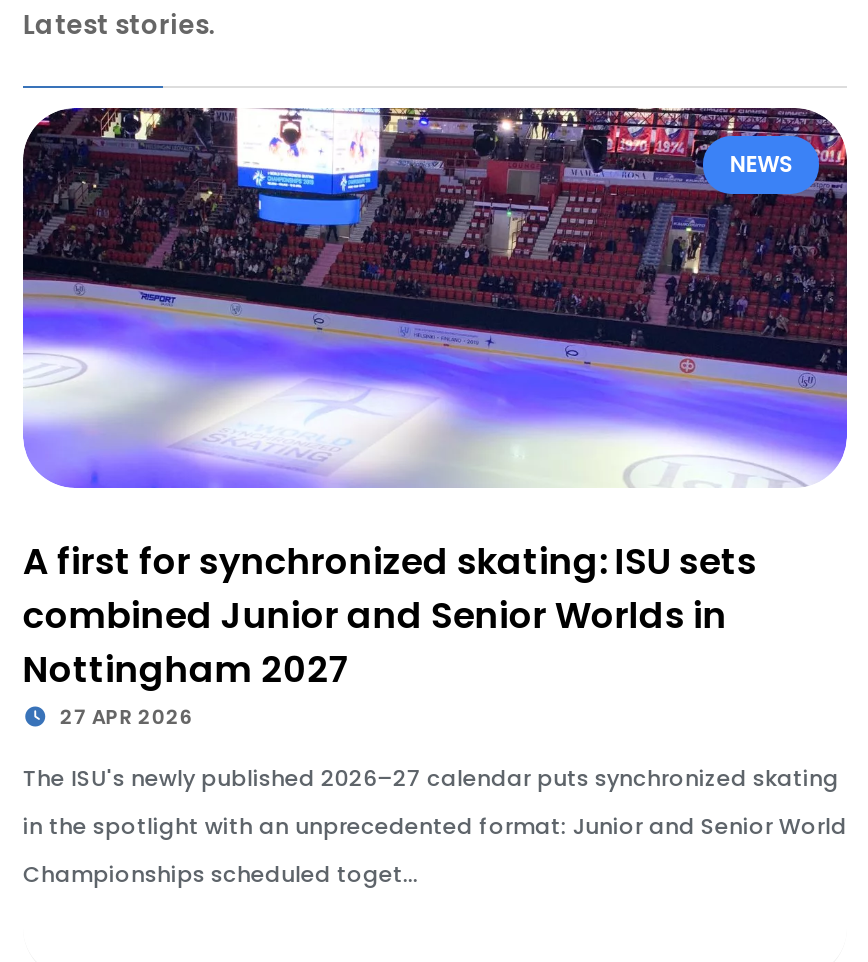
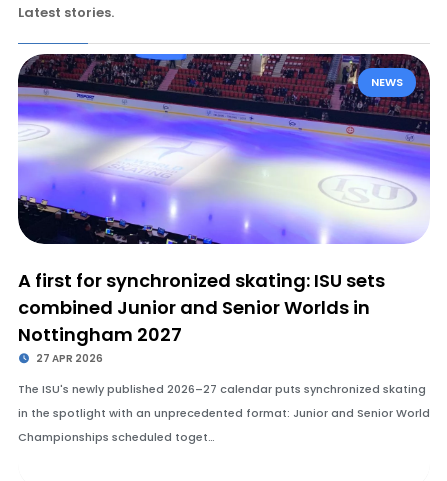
- [image]
+ [image]
